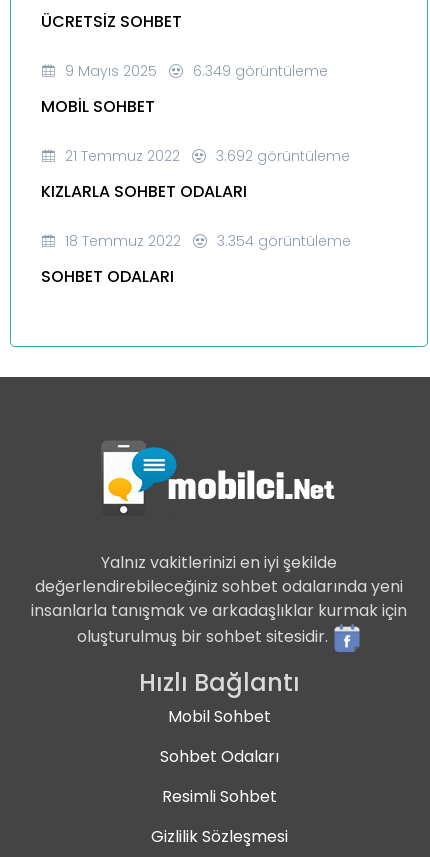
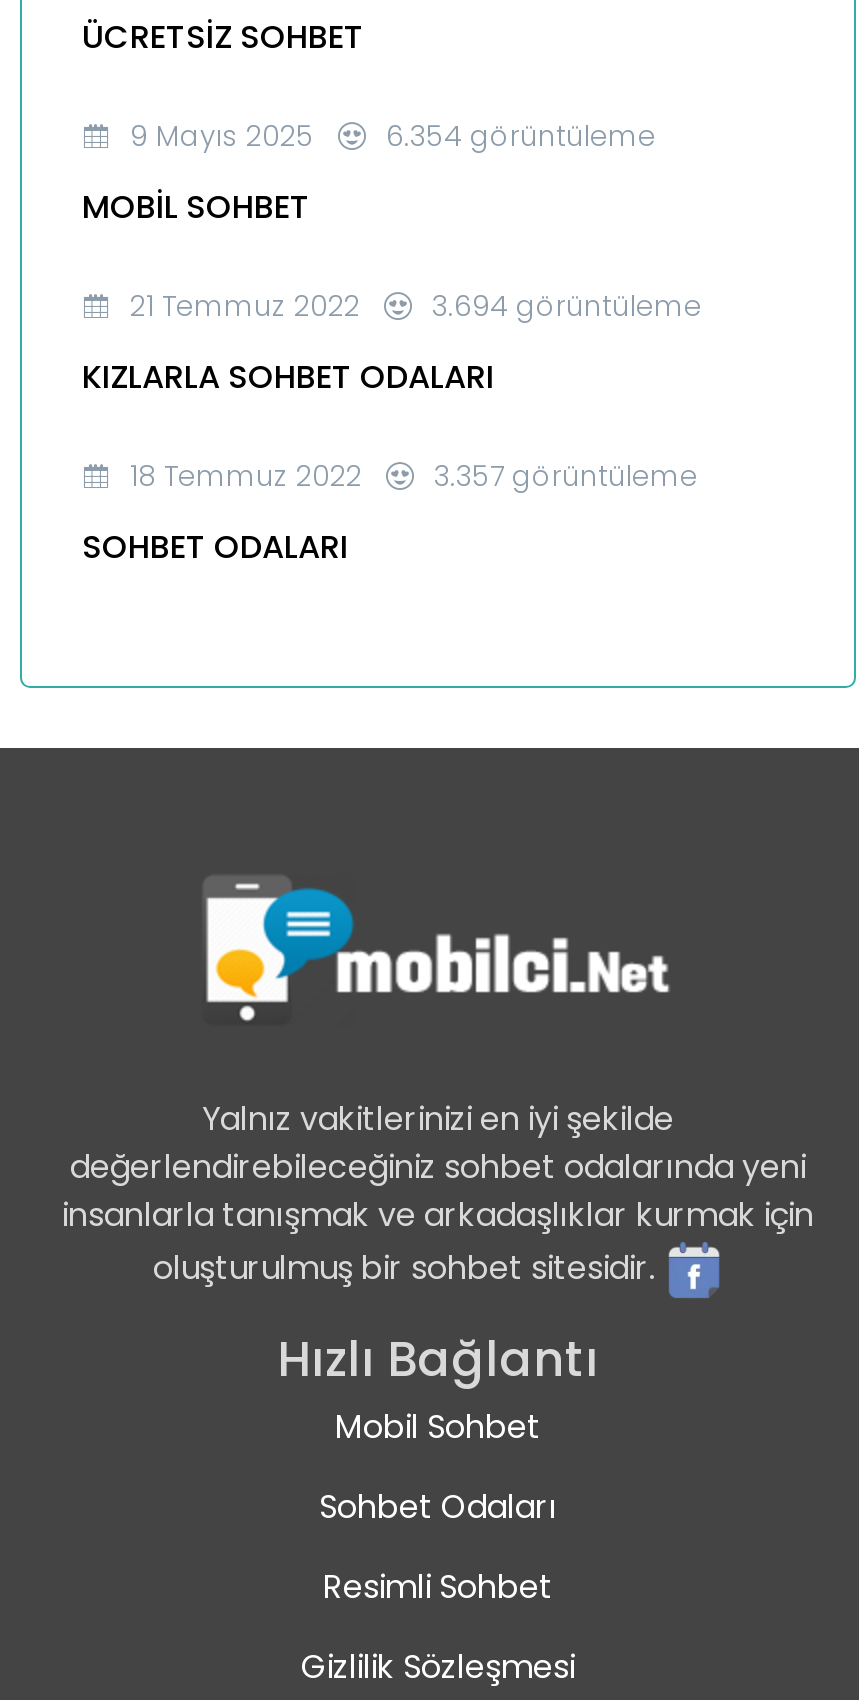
- 9 Mayıs 2025 6.349 görüntüleme
+ 9 Mayıs 2025 6.354 görüntüleme

- 21 Temmuz 2022 3.692 görüntüleme
+ 21 Temmuz 2022 3.694 görüntüleme

- 18 Temmuz 2022 3.354 görüntüleme
+ 18 Temmuz 2022 3.357 görüntüleme
